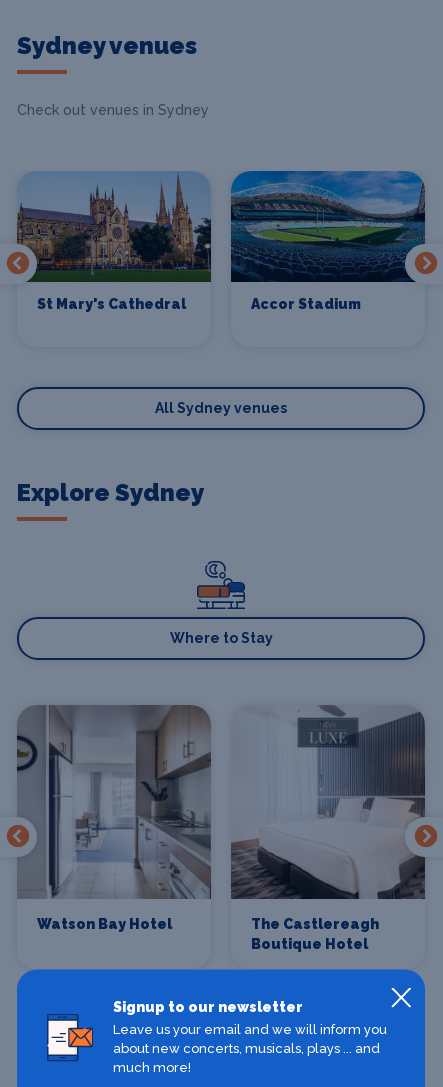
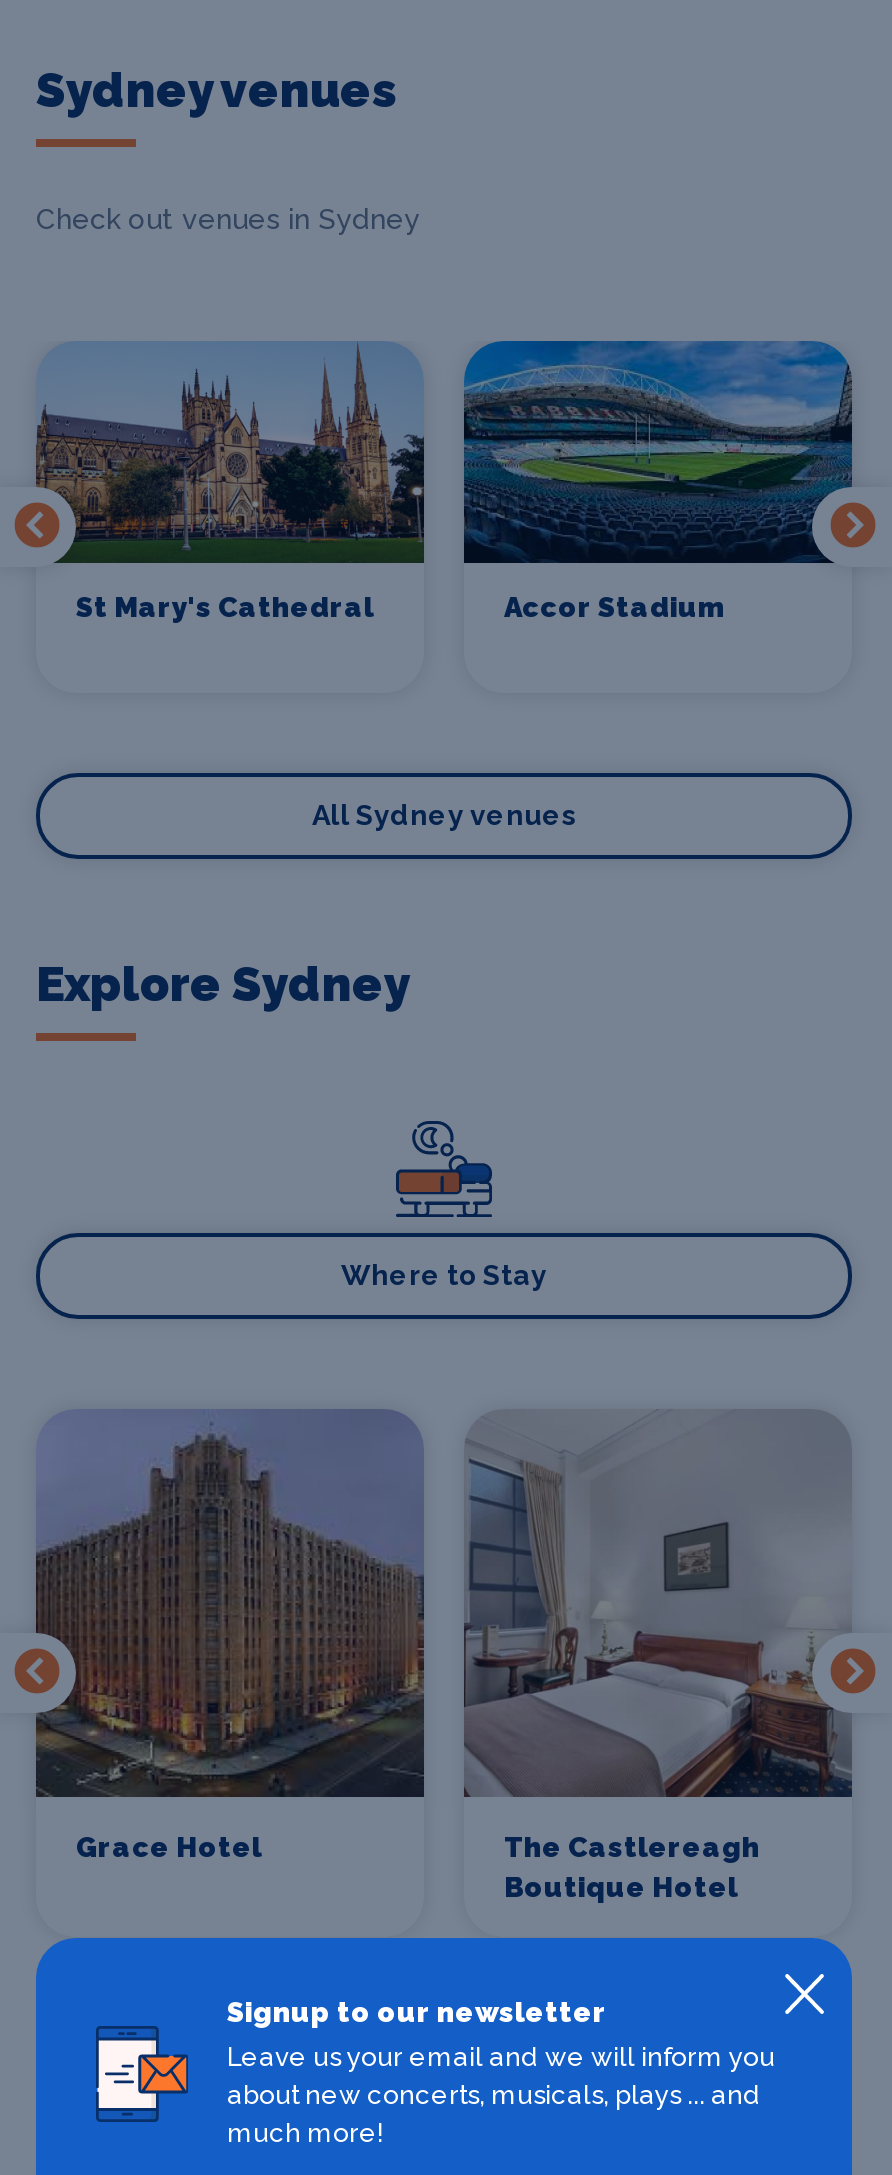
- [image]
- Watson Bay Hotel
+ [image]
+ Grace Hotel

- [image]
+ [image]
